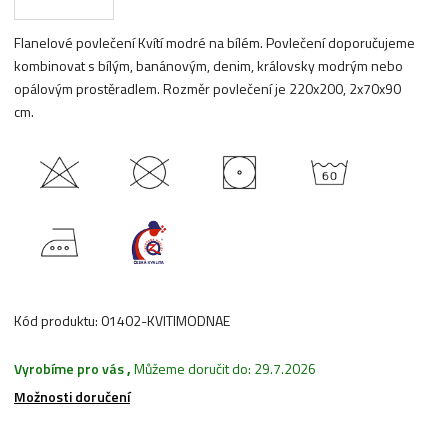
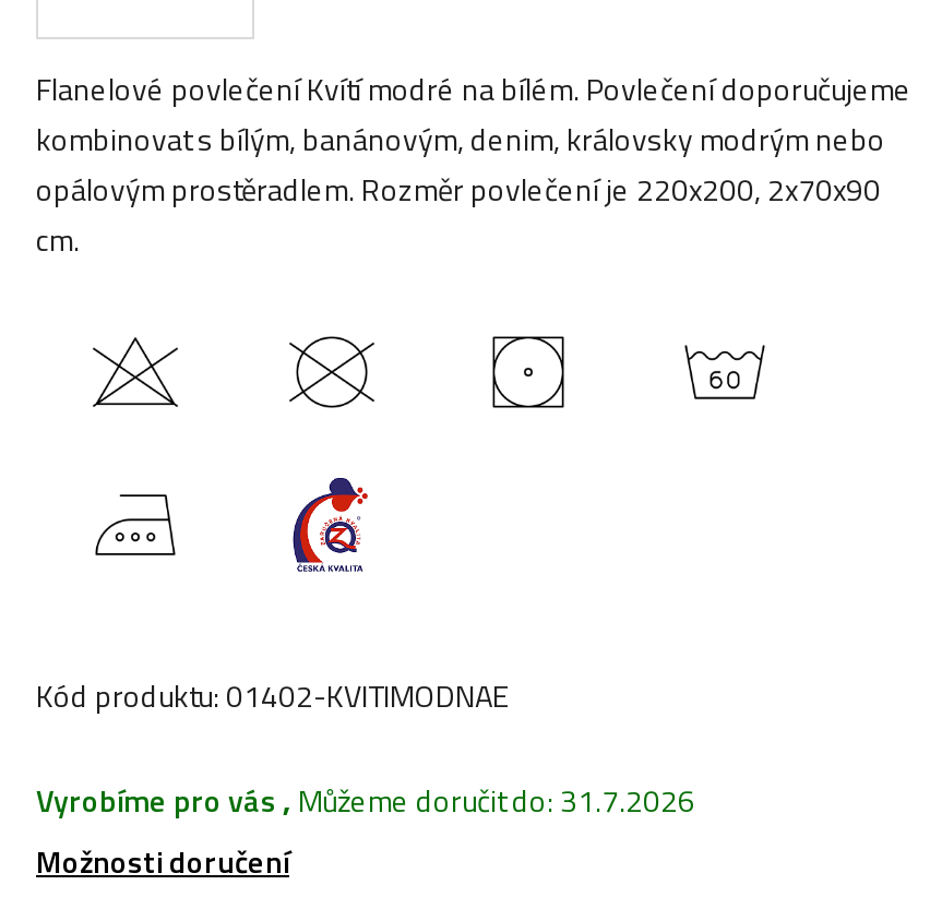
- Vyrobíme pro vás, Můžeme doručit do: 29.7.2026
+ Vyrobíme pro vás, Můžeme doručit do: 31.7.2026
